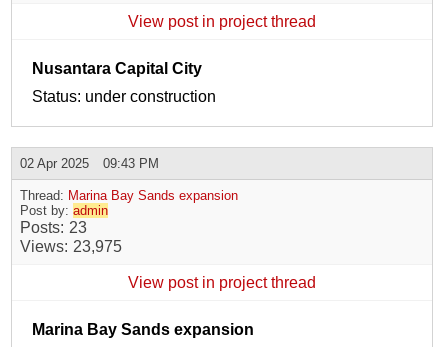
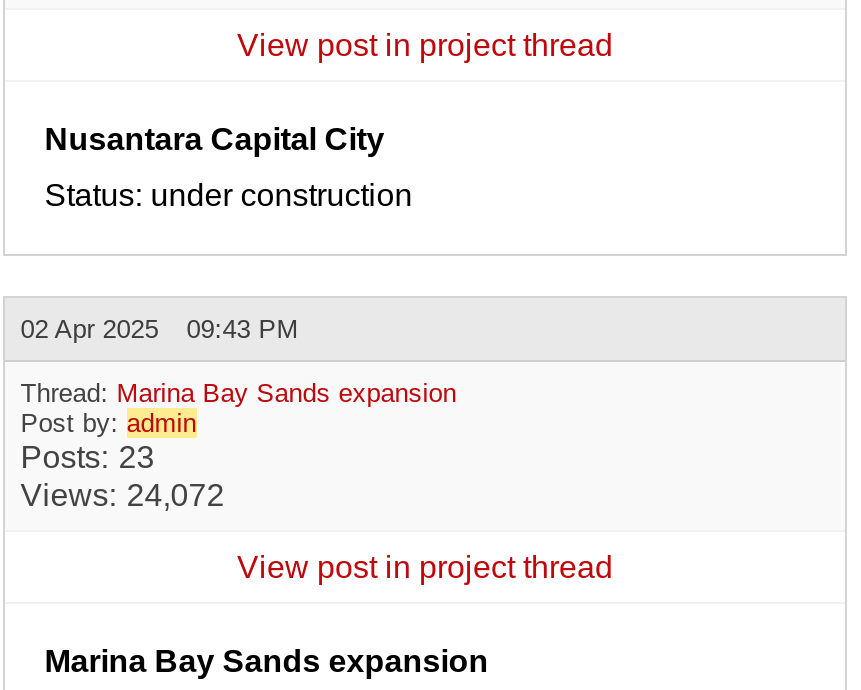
- Views 23,975
+ Views 24,072
